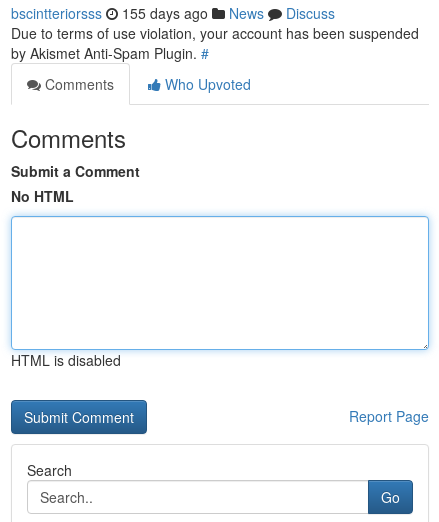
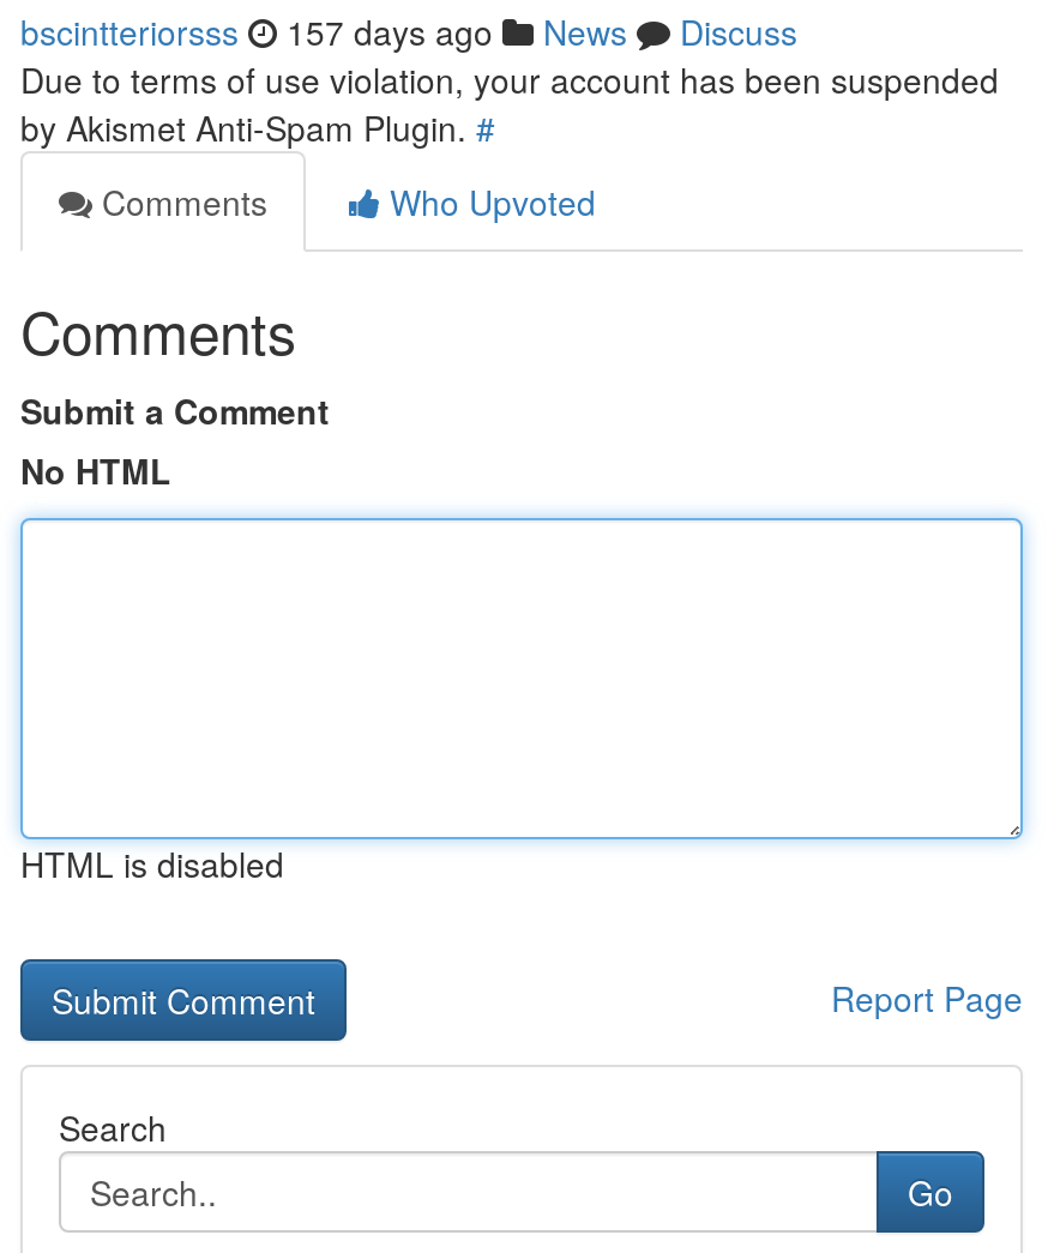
- bscintteriorsss 155 days ago News Discuss
+ bscintteriorsss 157 days ago News Discuss
